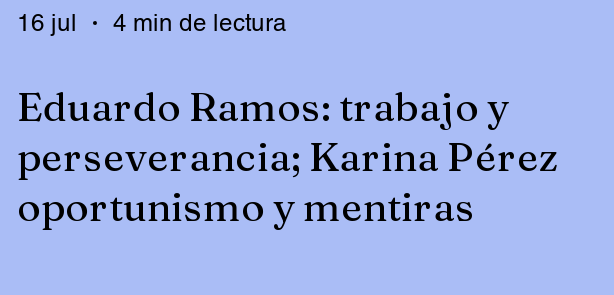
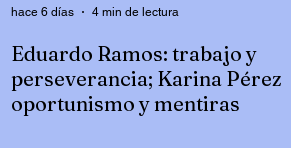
- 16 jul 4 min de lectura
+ hace 6 días 4 min de lectura
